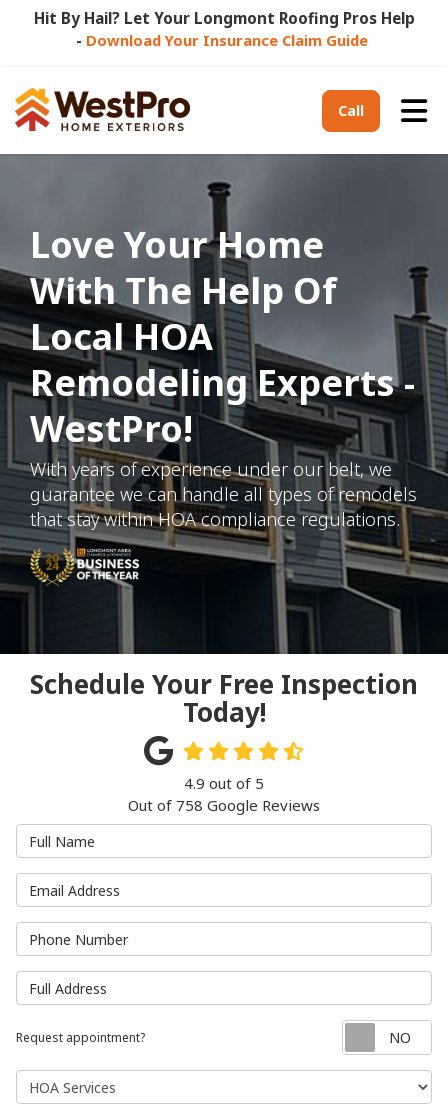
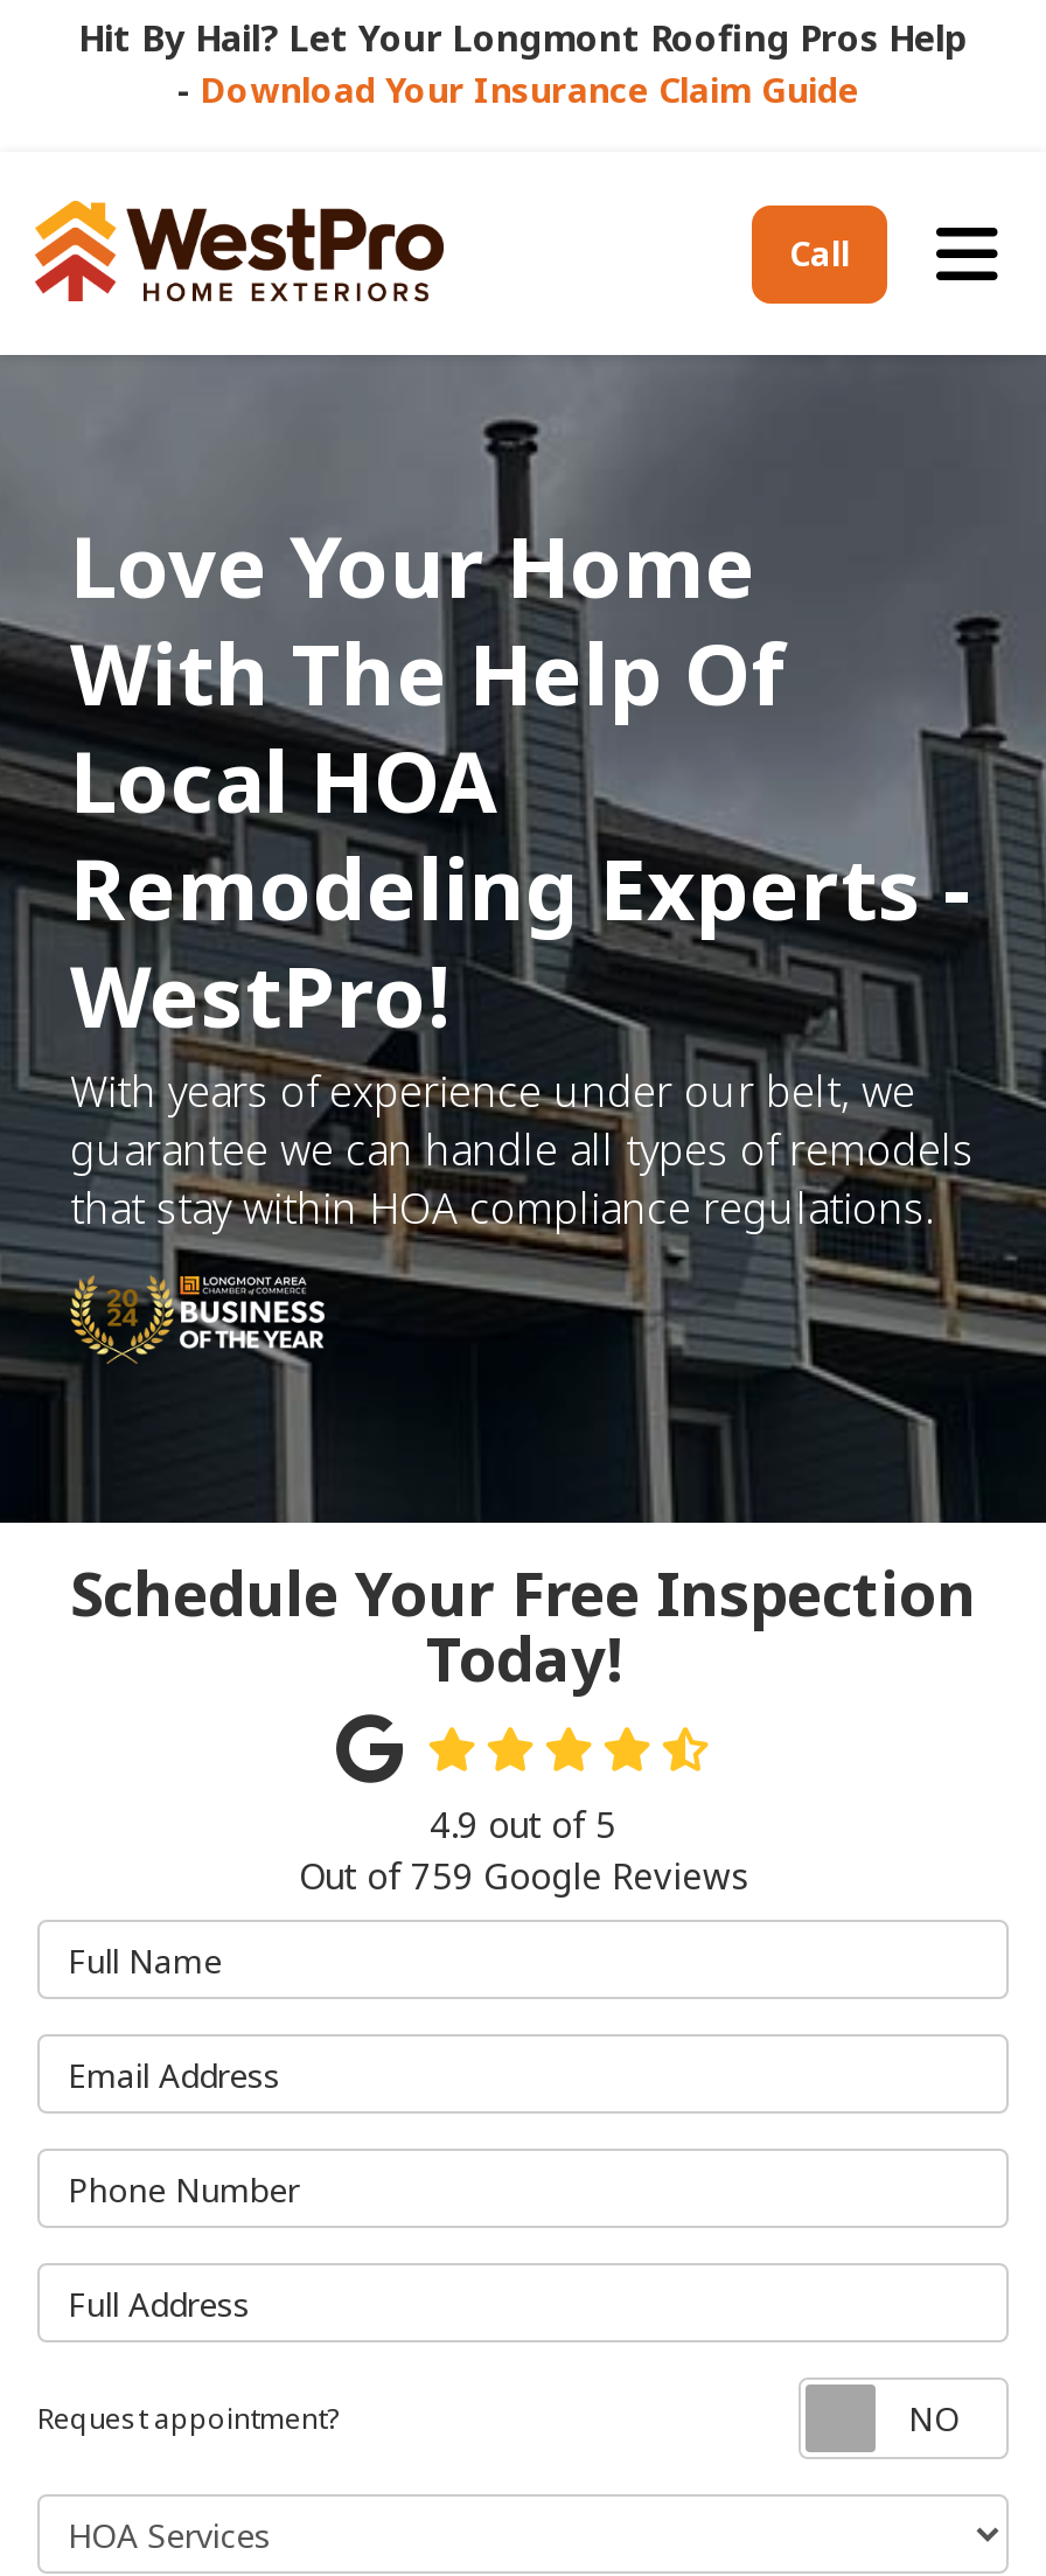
- Out of 758 Google Reviews
+ Out of 759 Google Reviews
